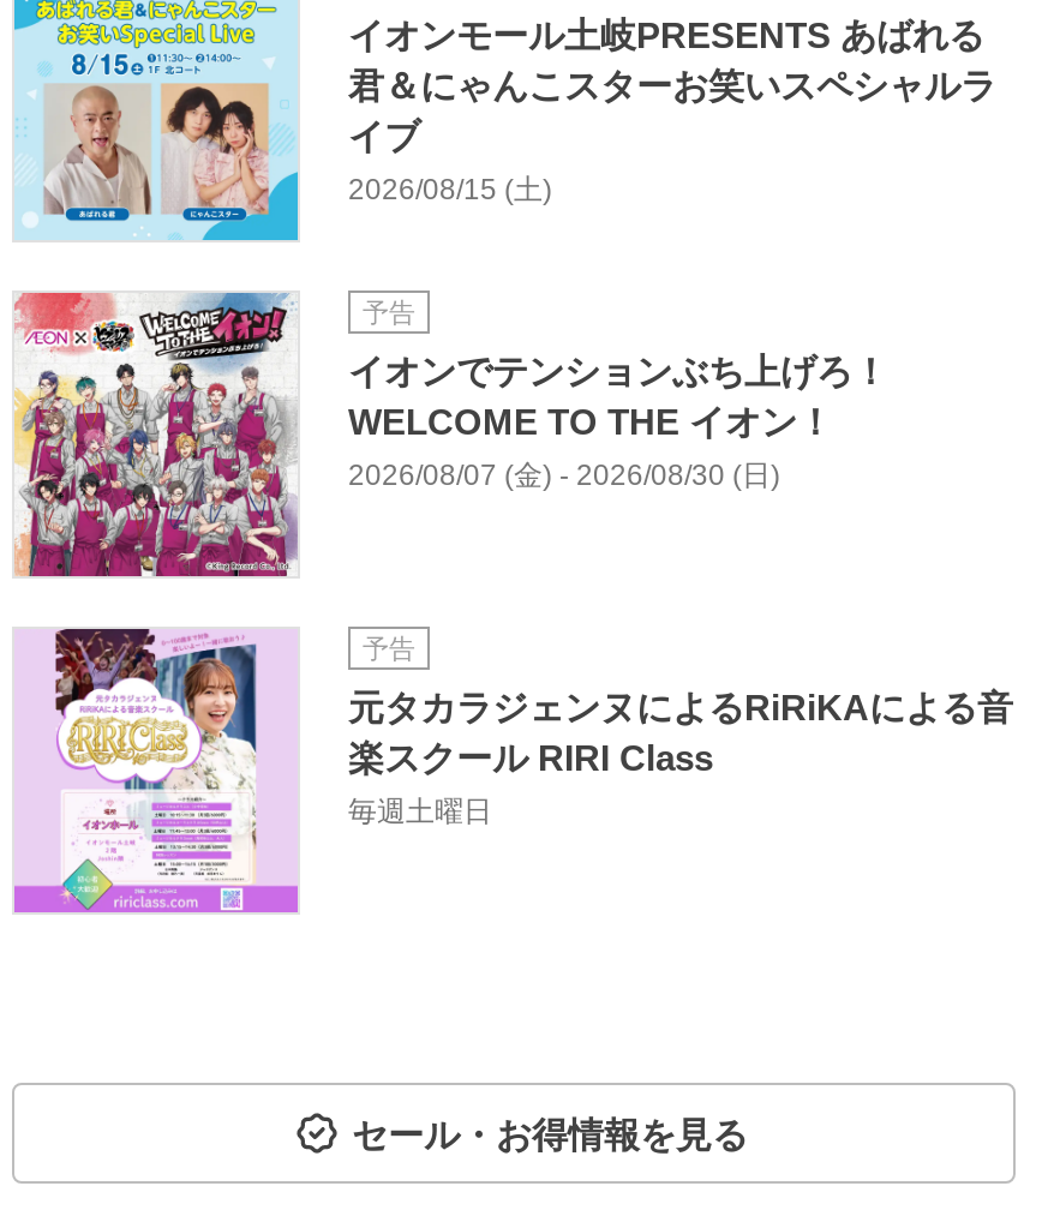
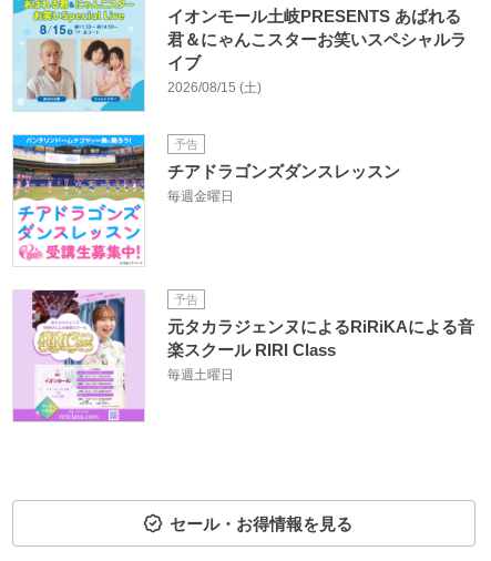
- [image]
- イオンでテンションぶち上げろ！
- WELCOME TO THE イオン！
- 2026/08/07 (金) - 2026/08/30 (日)
+ [image]
+ チアドラゴンズダンスレッスン
+ 毎週金曜日
